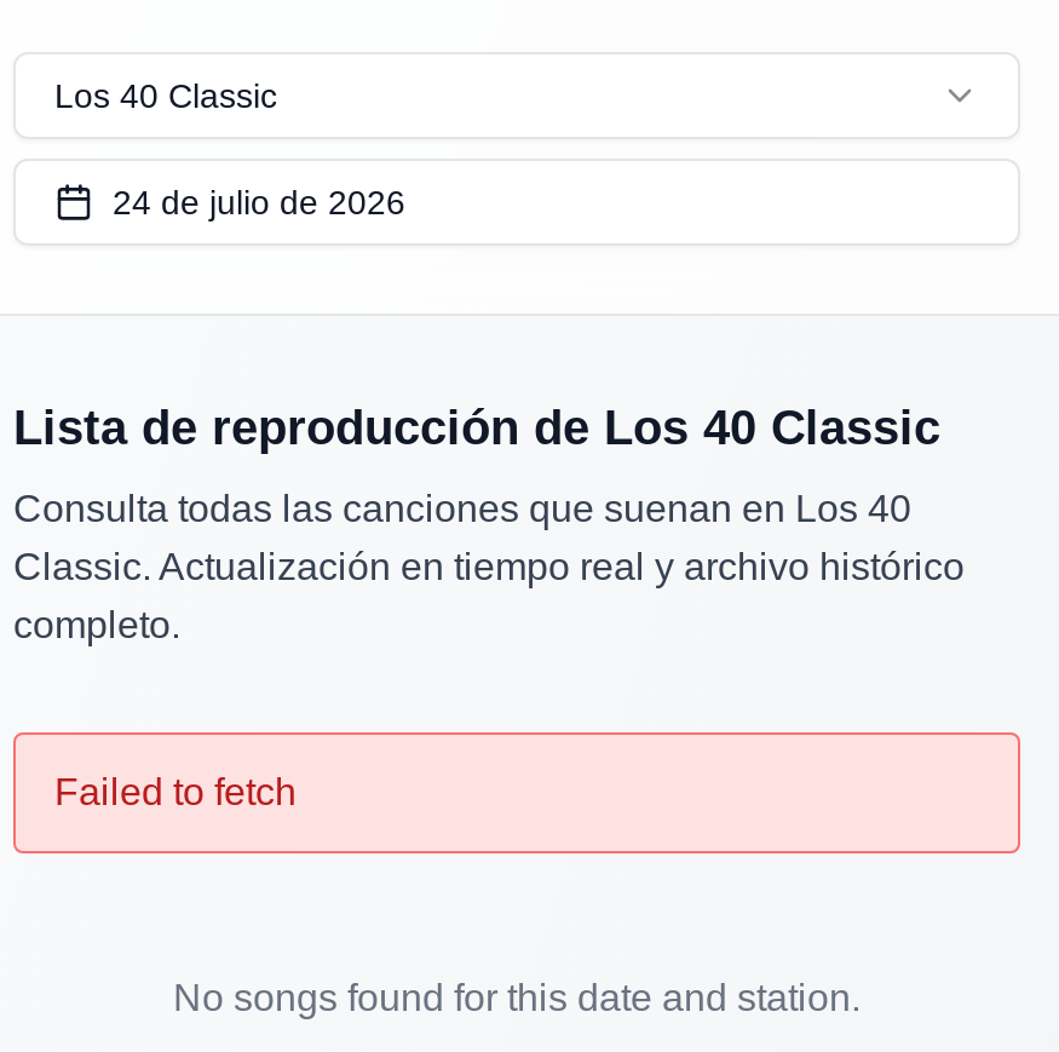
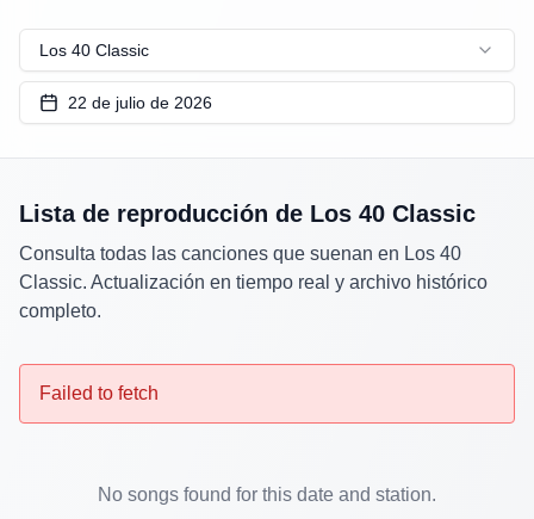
- 24 de julio de 2026
+ 22 de julio de 2026
